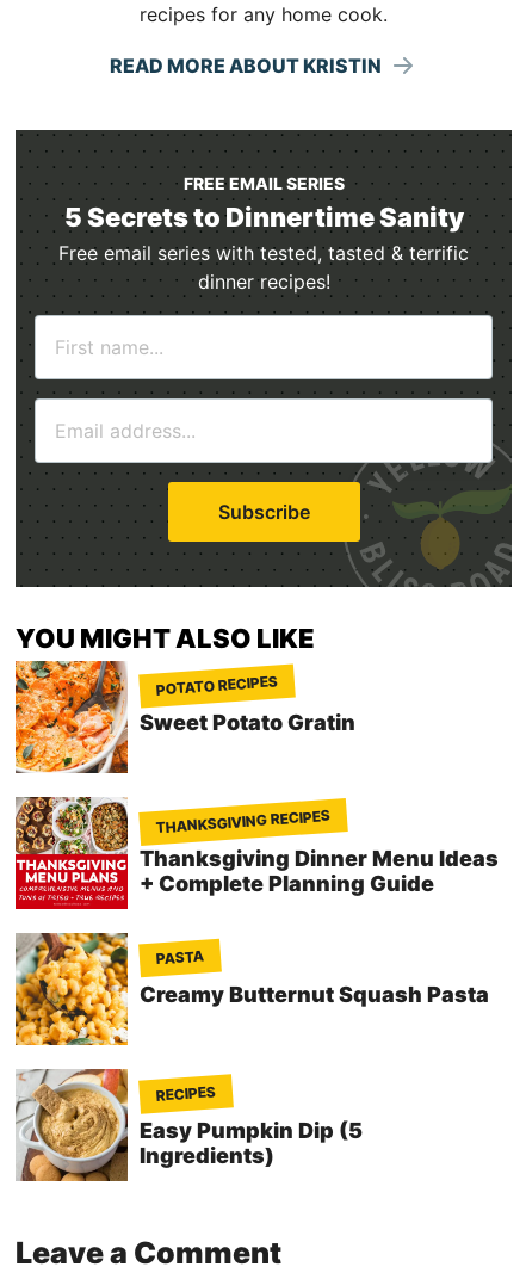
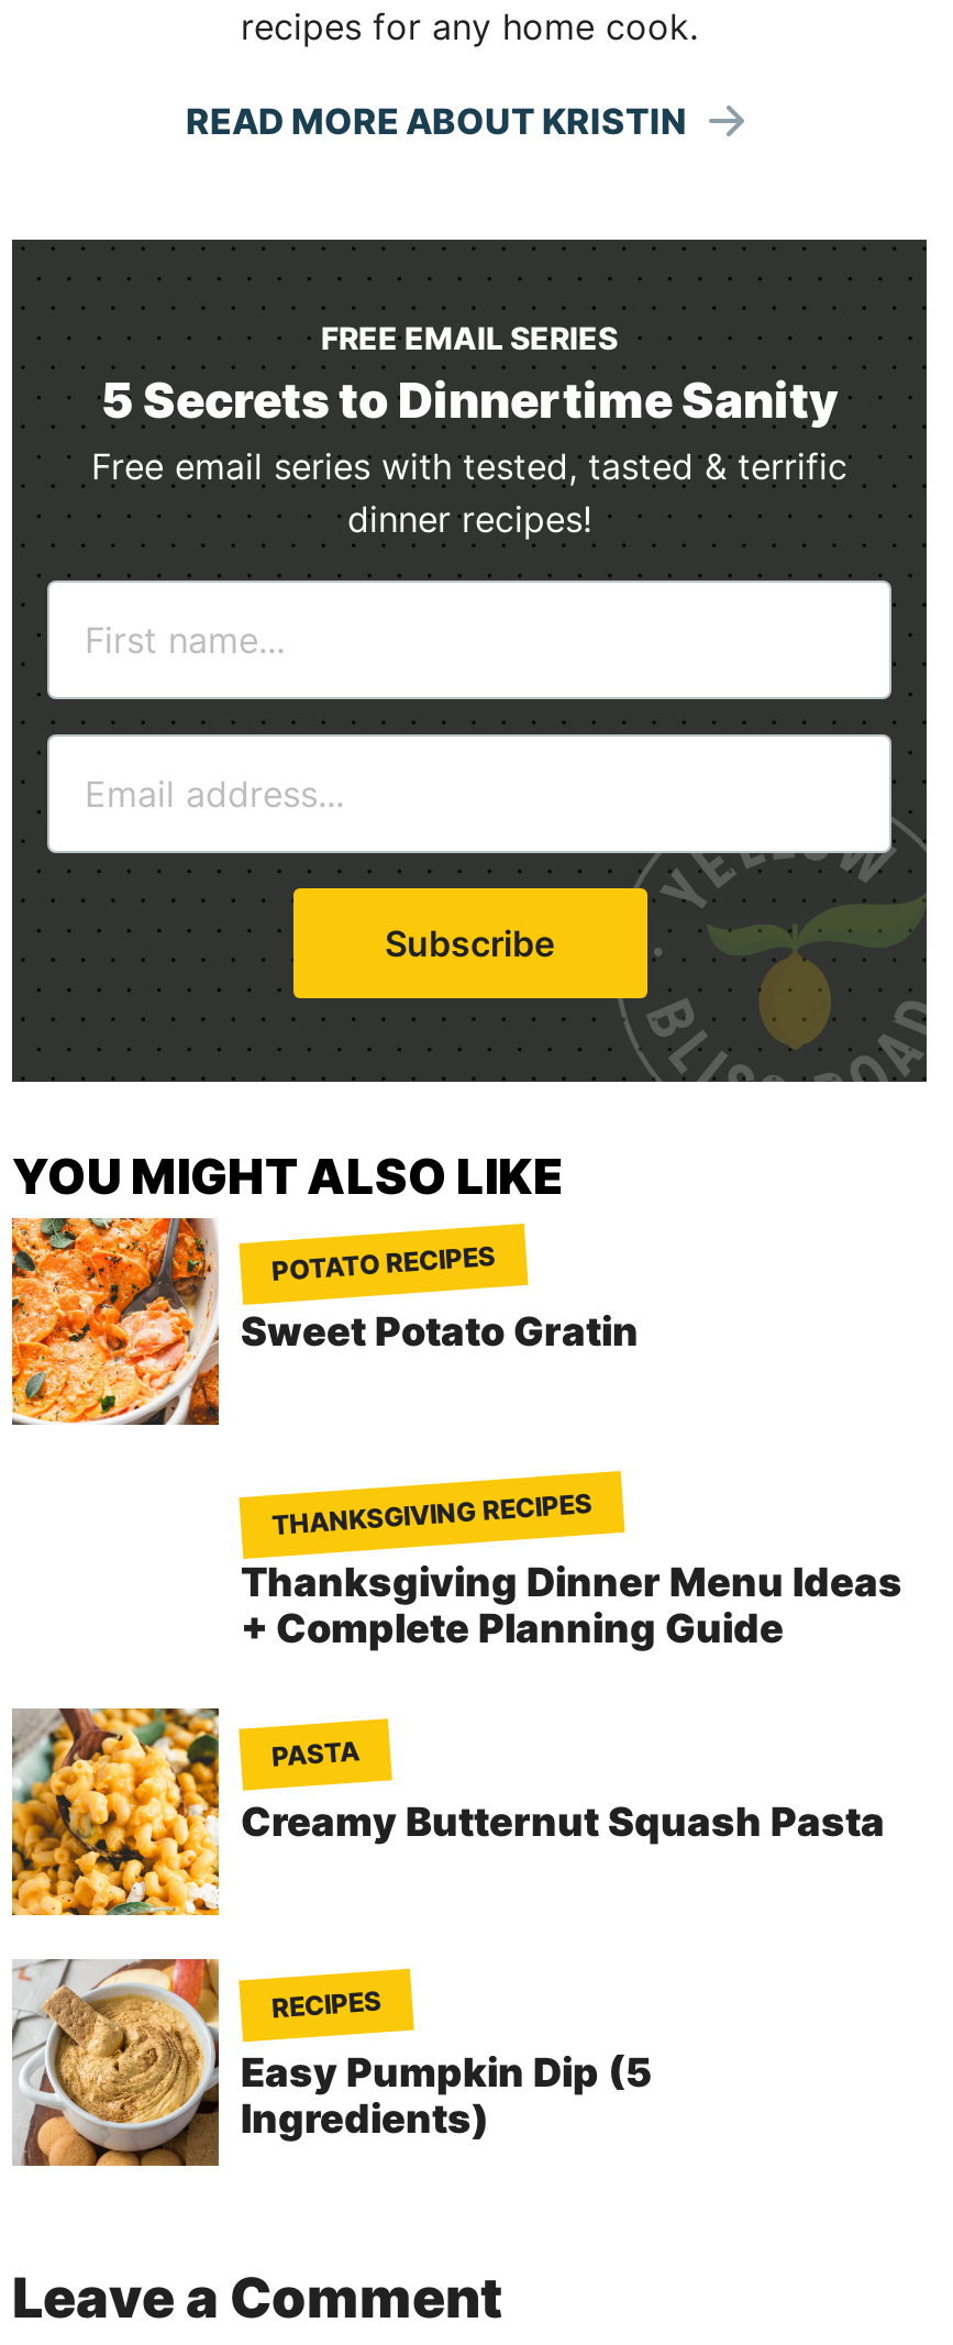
- [image]
